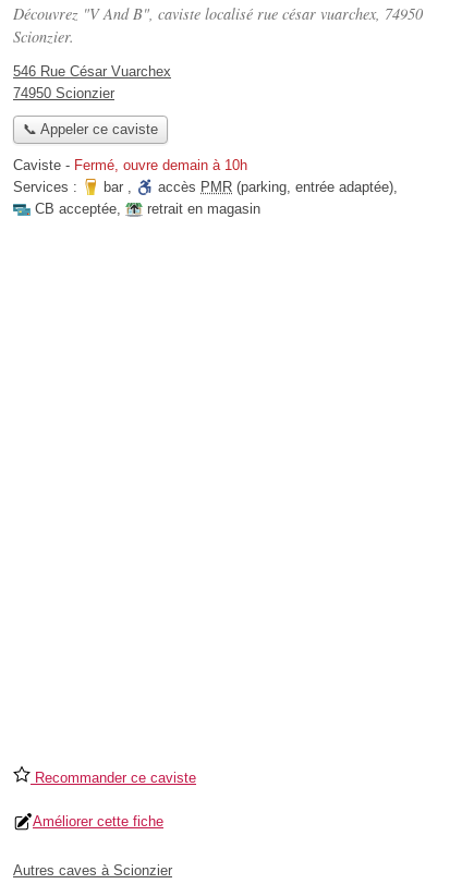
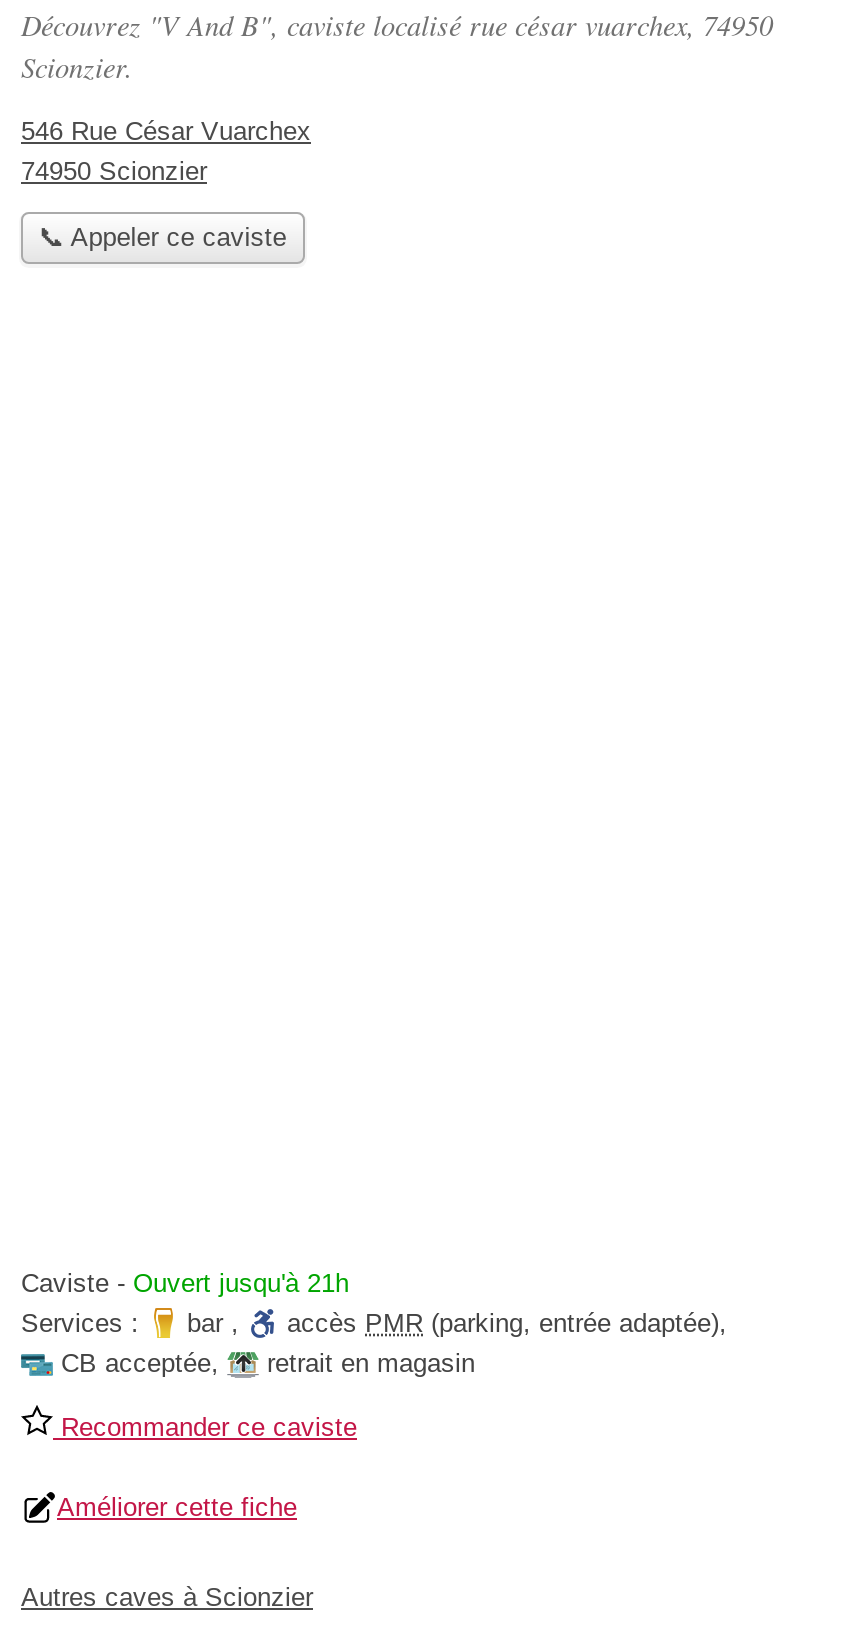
- Caviste - Fermé, ouvre demain à 10h
+ Caviste - Ouvert jusqu'à 21h

moved down: Services : | bar , | accès PMR (parking, entrée adaptée), | CB acceptée, | retrait en magasin
